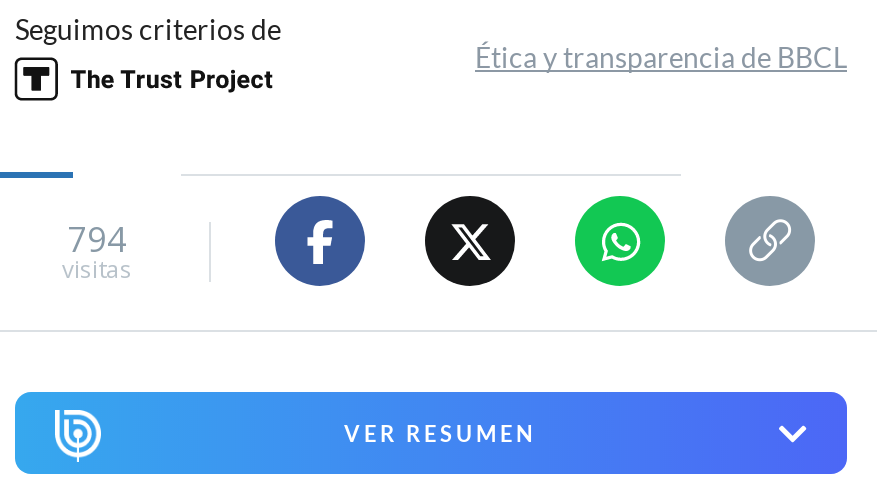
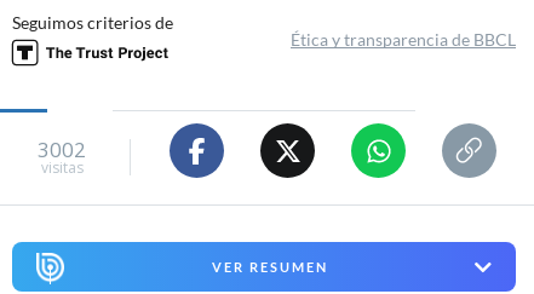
- 794
+ 3002
